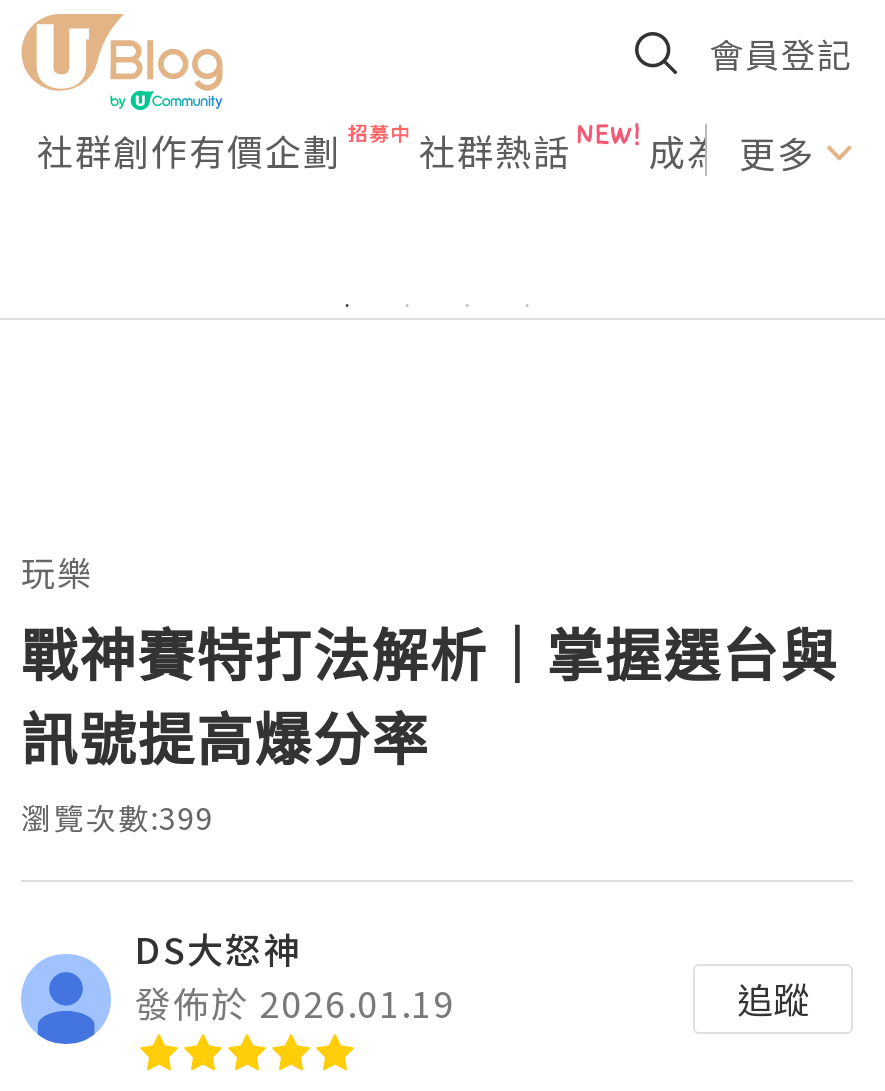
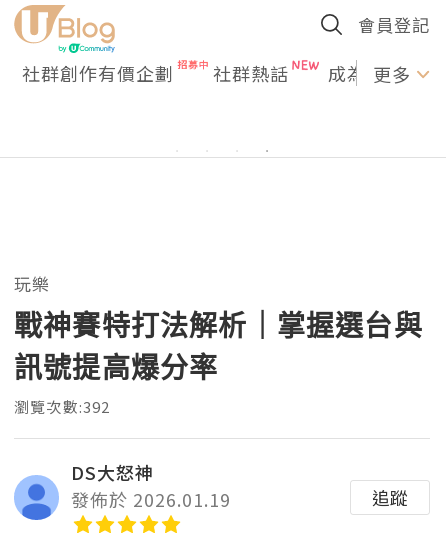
- 瀏覽次數:399
+ 瀏覽次數:392
